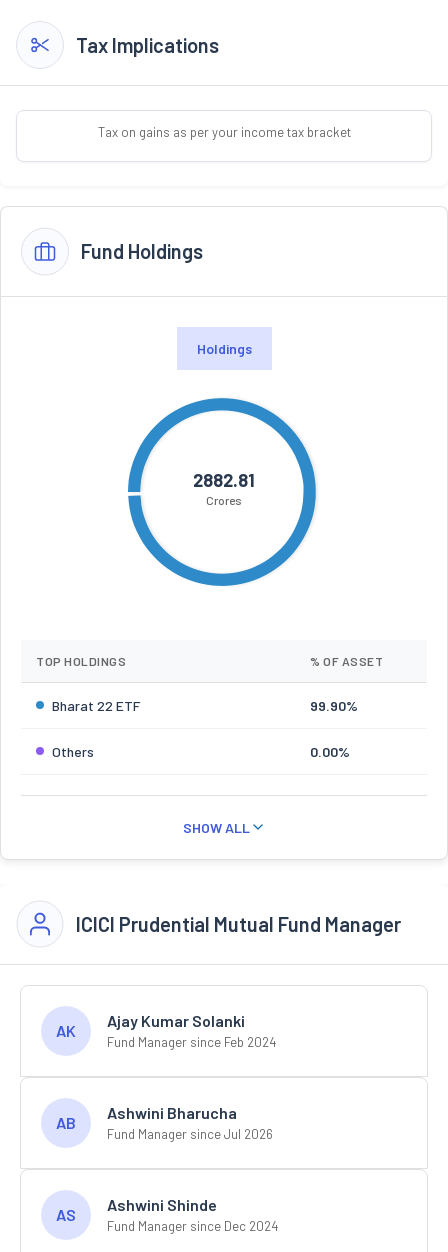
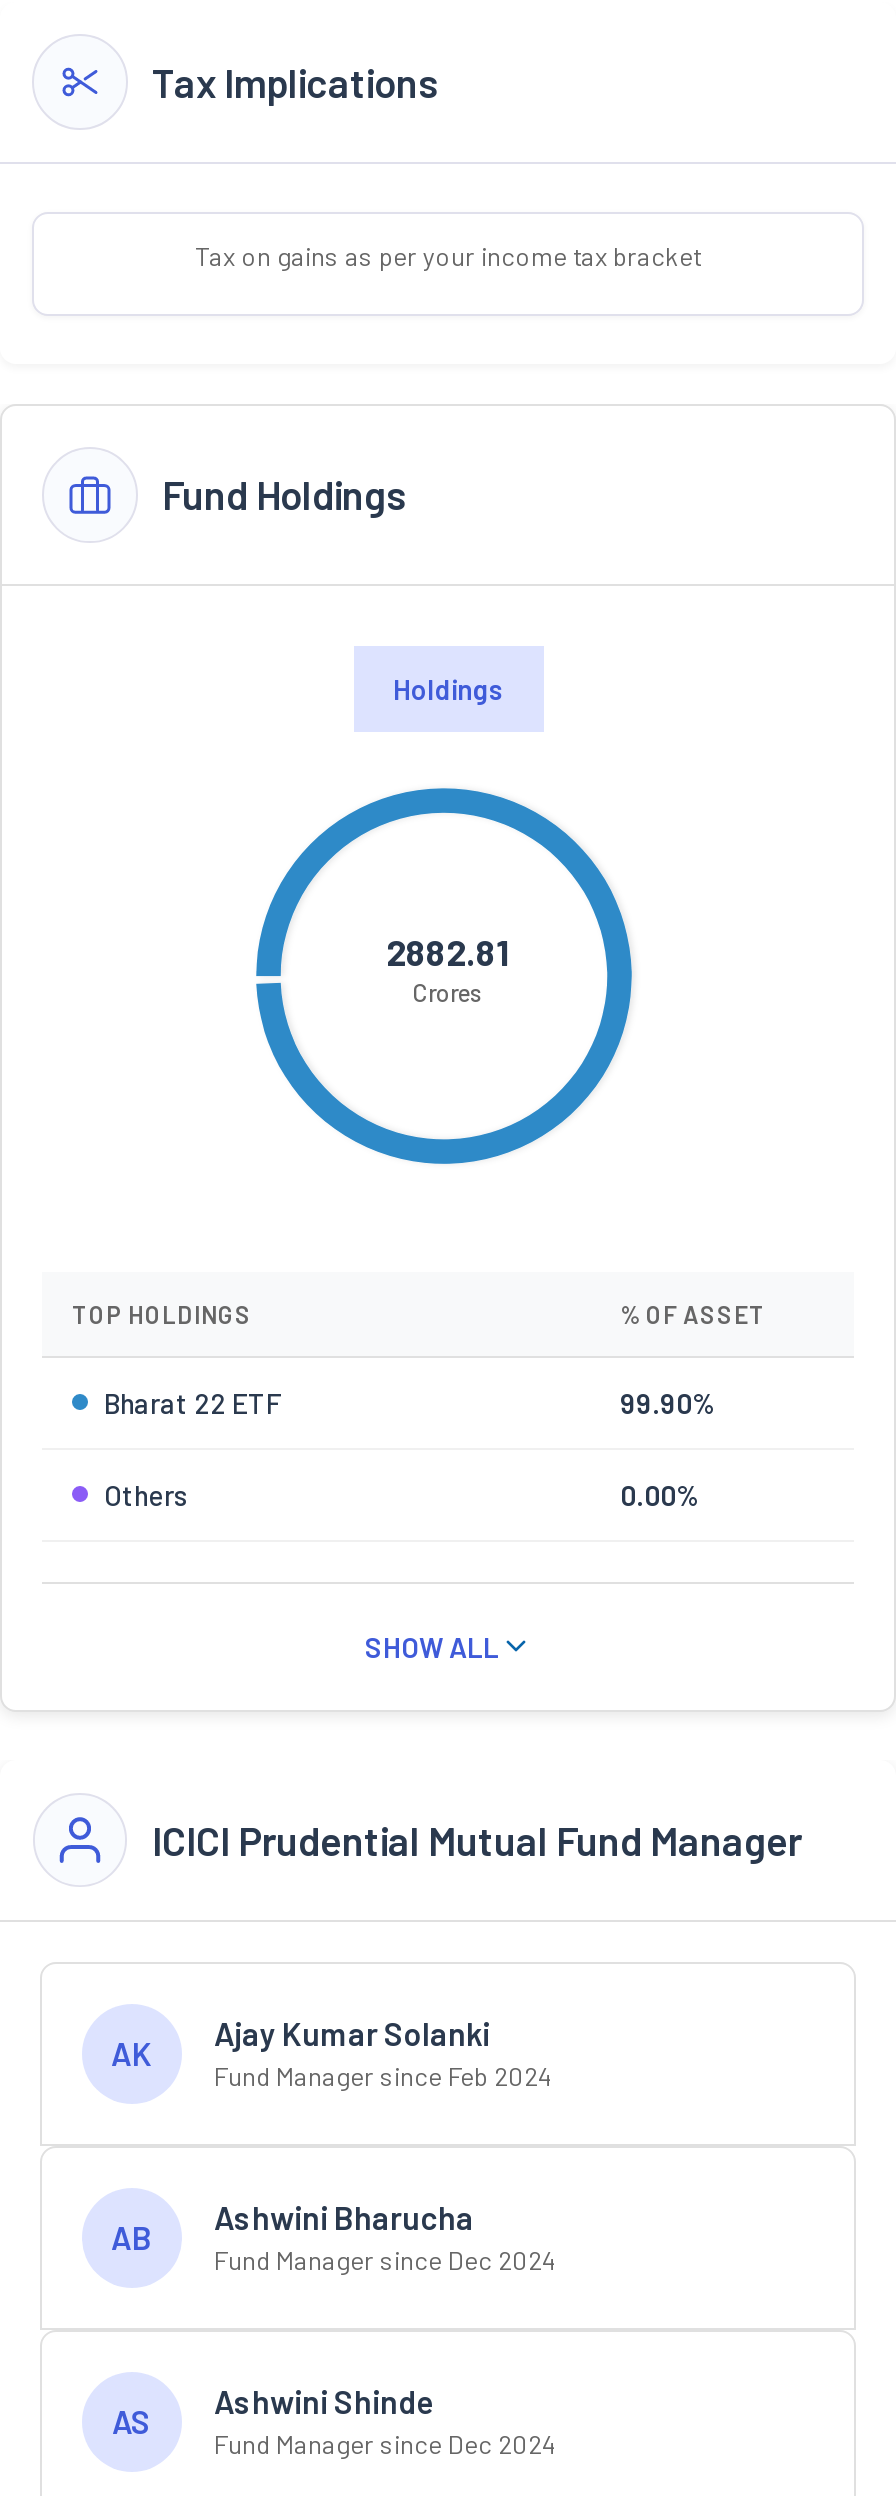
- Fund Manager since Jul 2026
+ Fund Manager since Dec 2024
